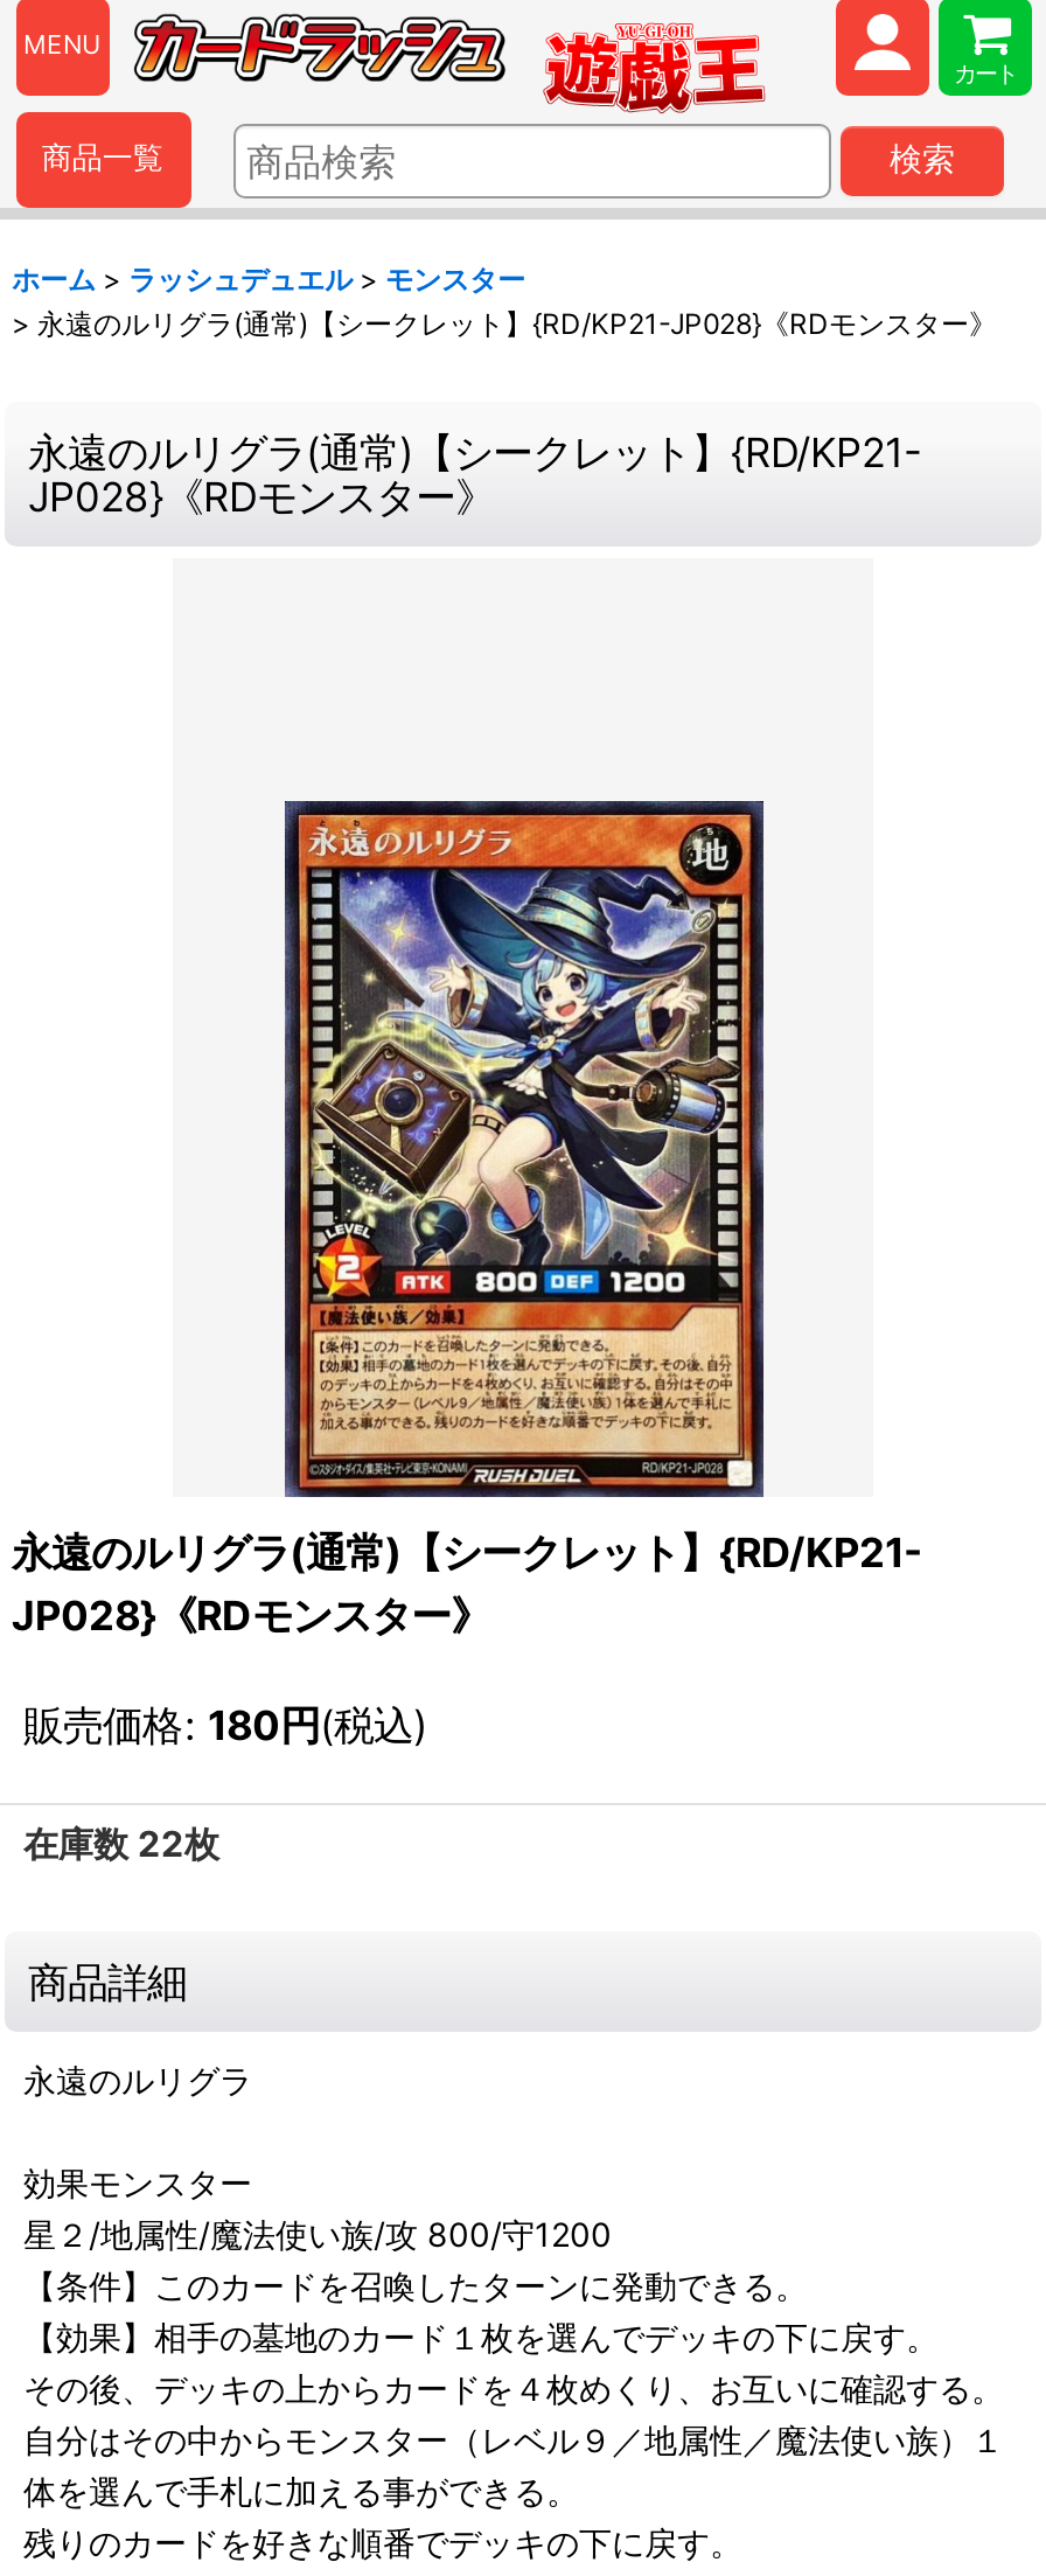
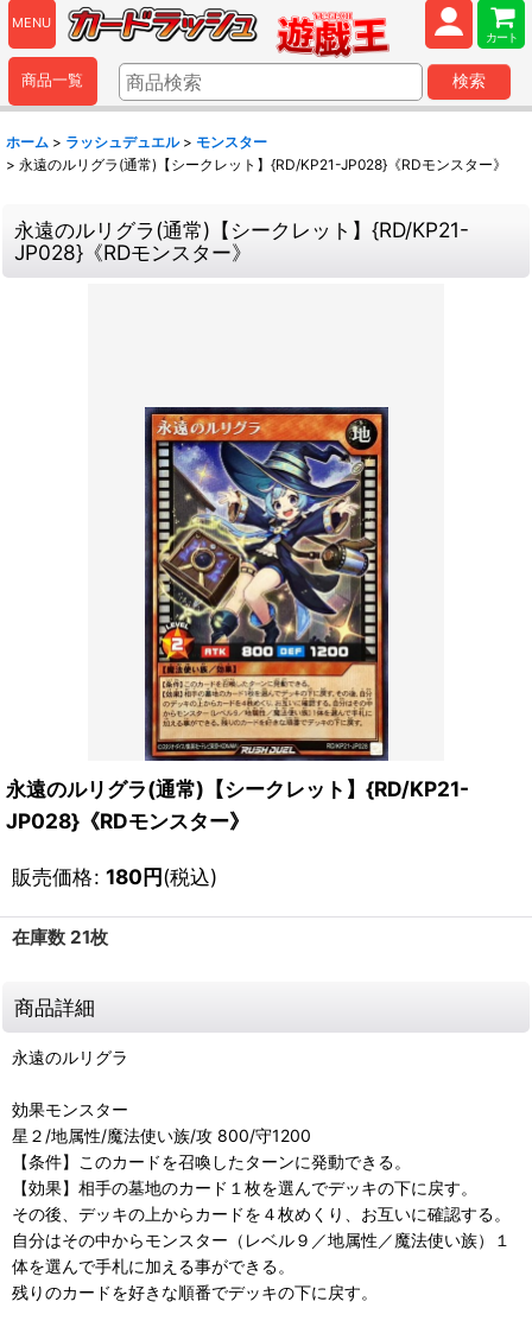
- 在庫数 22枚
+ 在庫数 21枚
